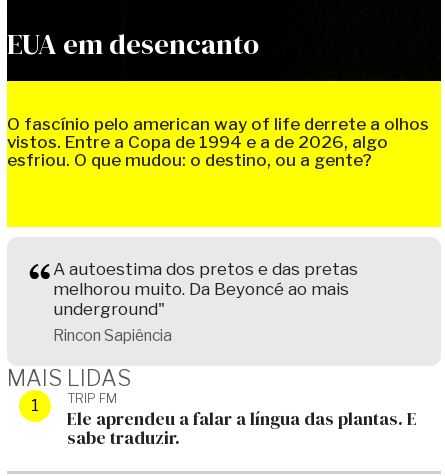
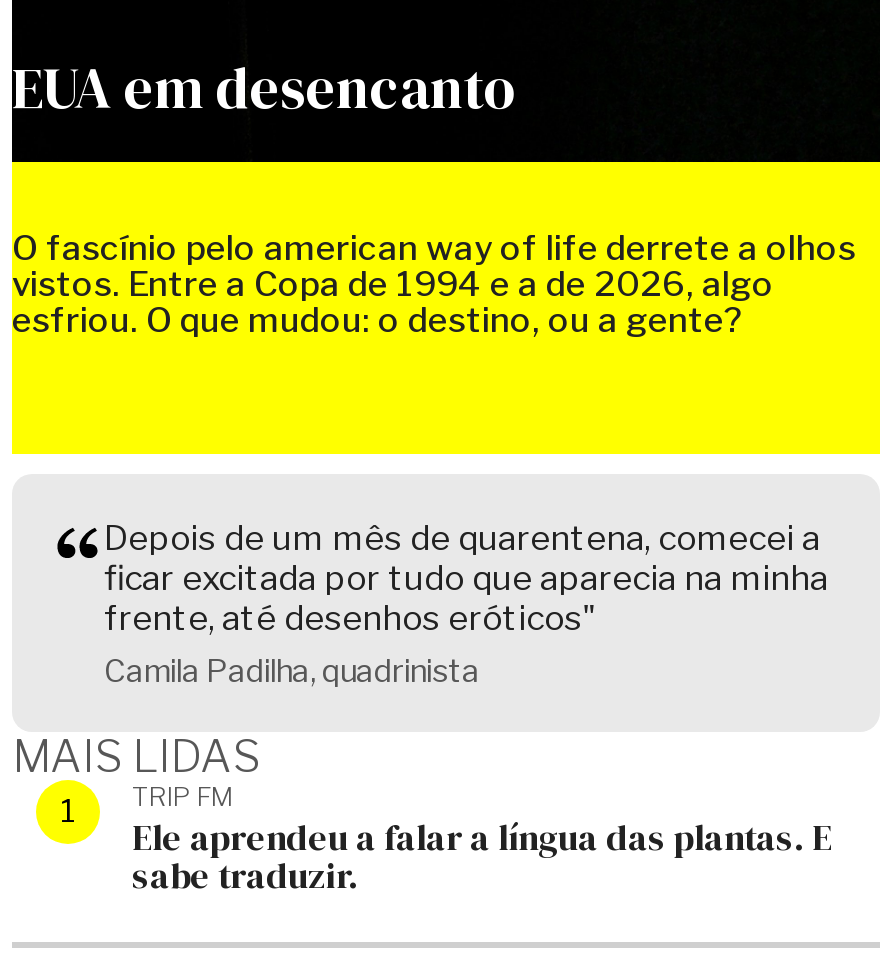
- A autoestima dos pretos e das pretas
- melhorou muito. Da Beyoncé ao mais
- underground"
- Rincon Sapiência
+ Depois de um mês de quarentena, comecei a
+ ficar excitada por tudo que aparecia na minha
+ frente, até desenhos eróticos"
+ Camila Padilha, quadrinista
